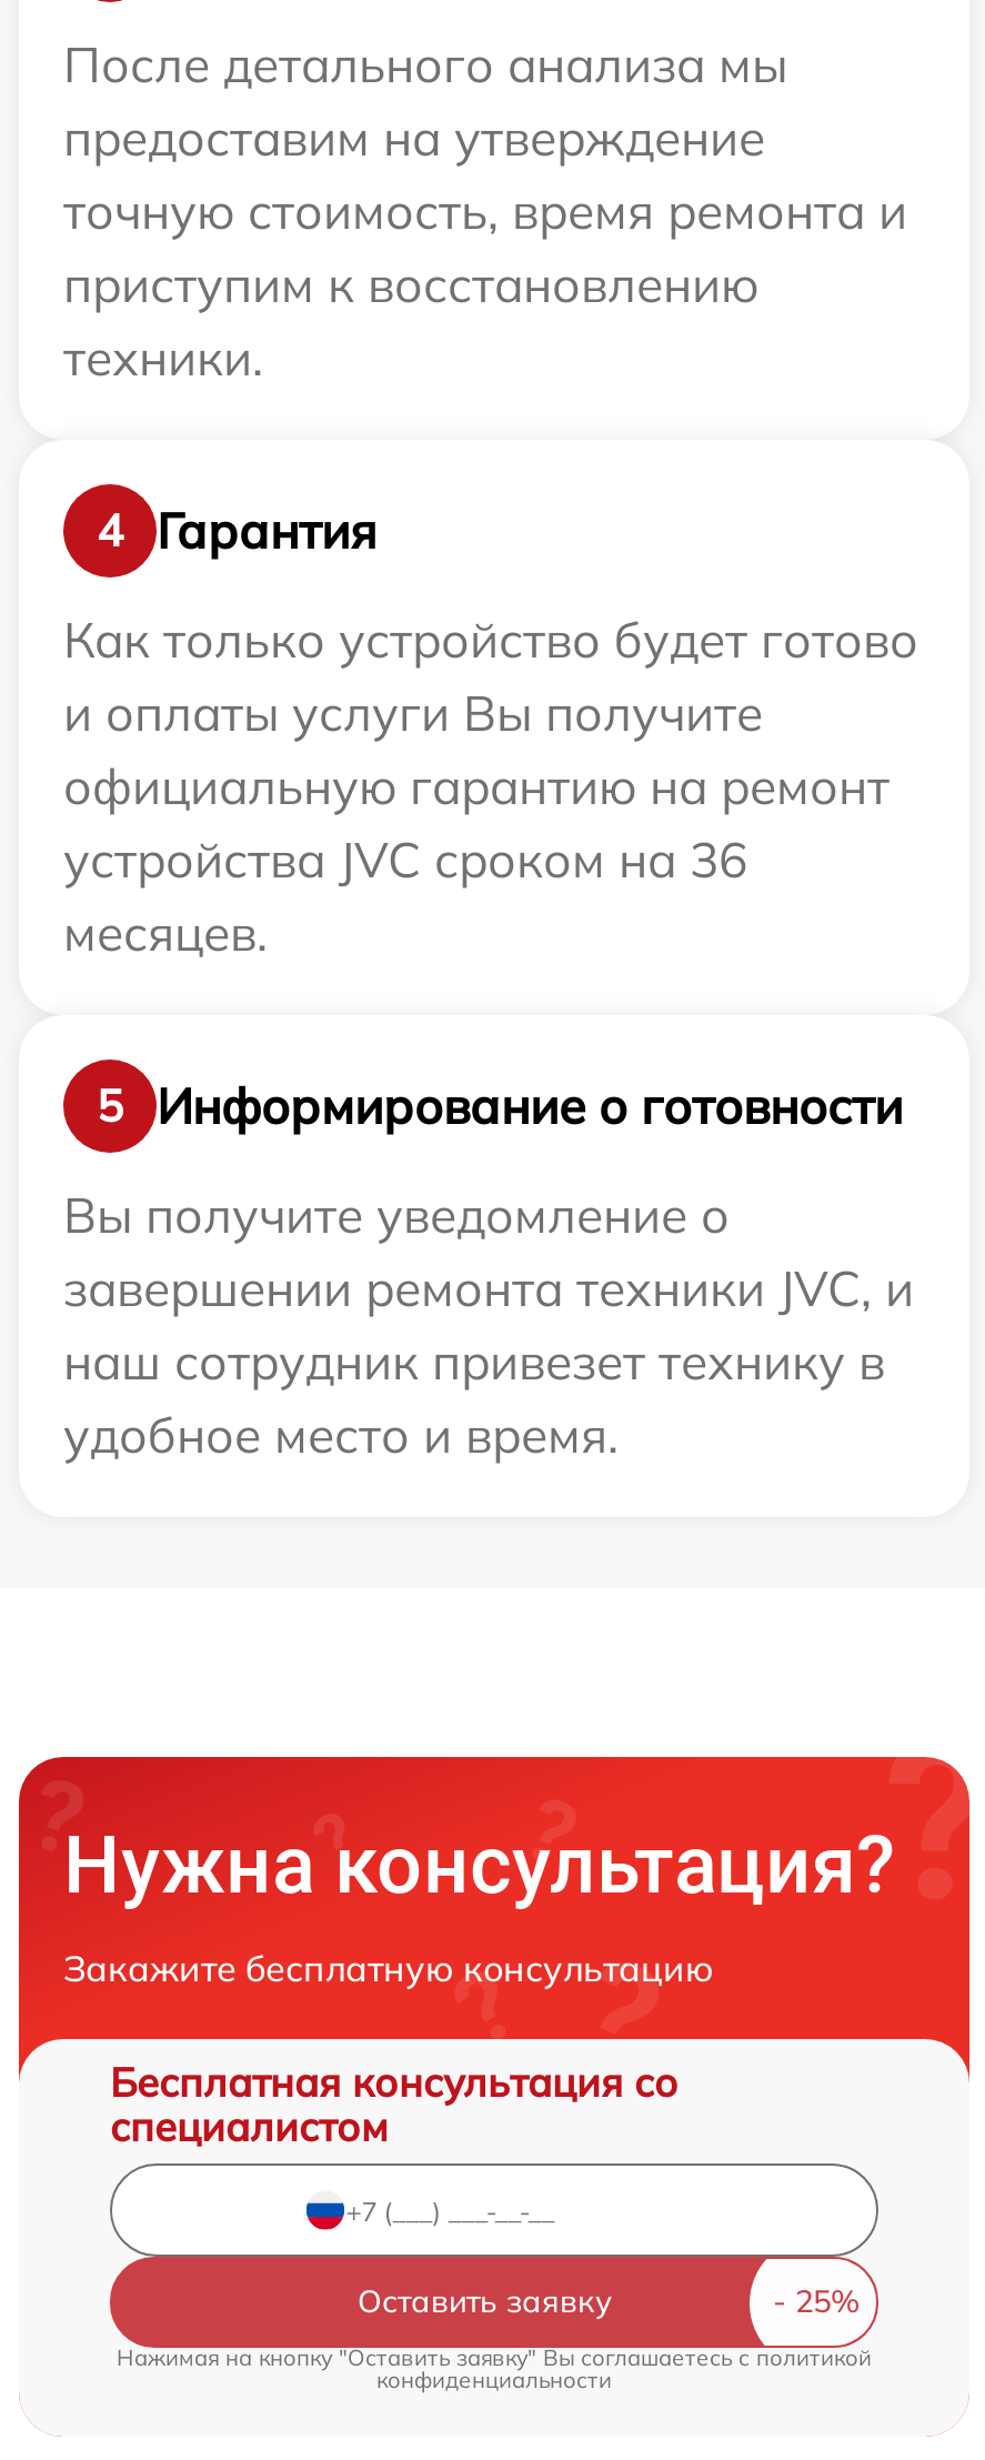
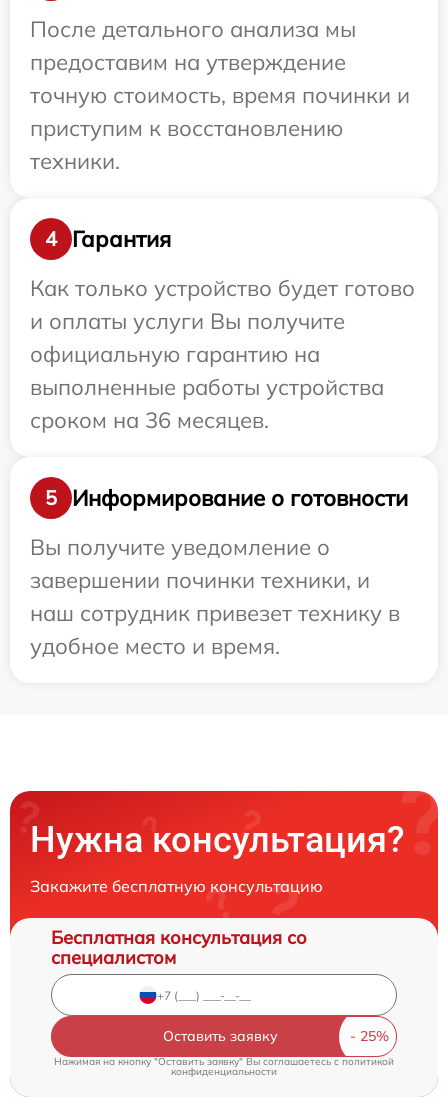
- точную стоимость, время ремонта и
+ точную стоимость, время починки и

- официальную гарантию на ремонт
- устройства JVC сроком на 36
- месяцев.
+ официальную гарантию на
+ выполненные работы устройства
+ сроком на 36 месяцев.

- завершении ремонта техники JVC, и
+ завершении починки техники, и
